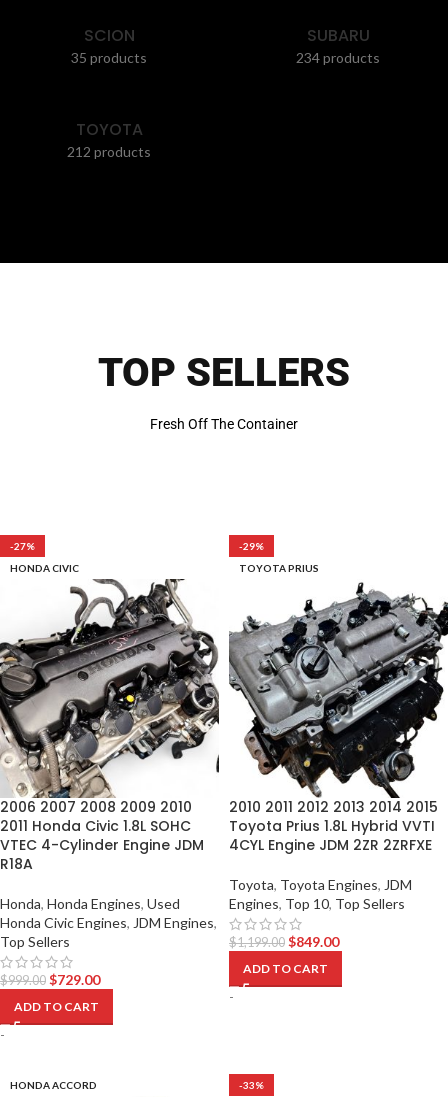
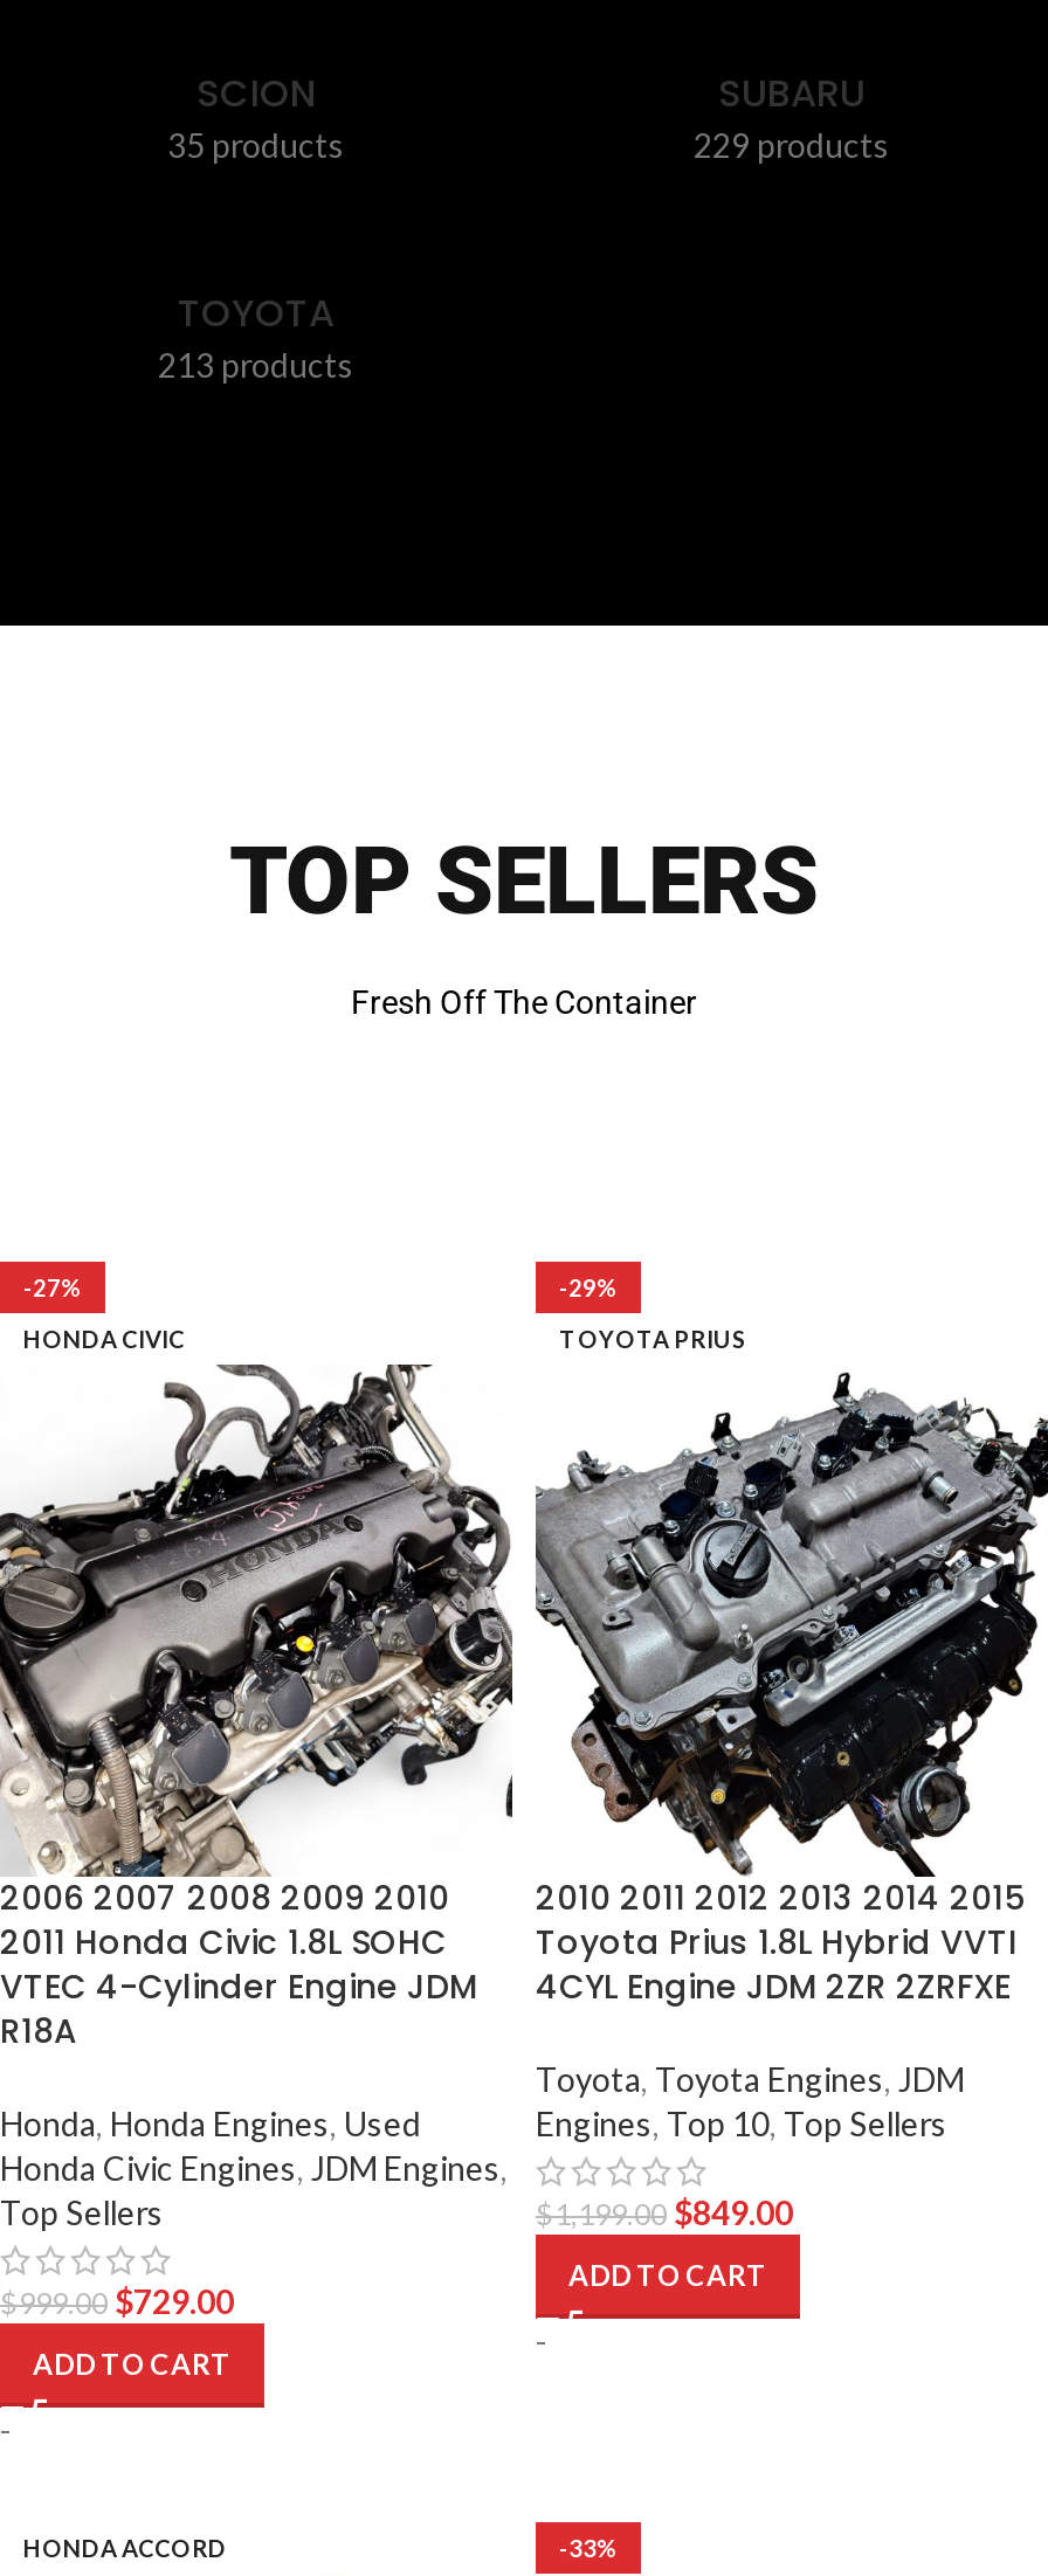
- 234 products
+ 229 products

- 212 products
+ 213 products
